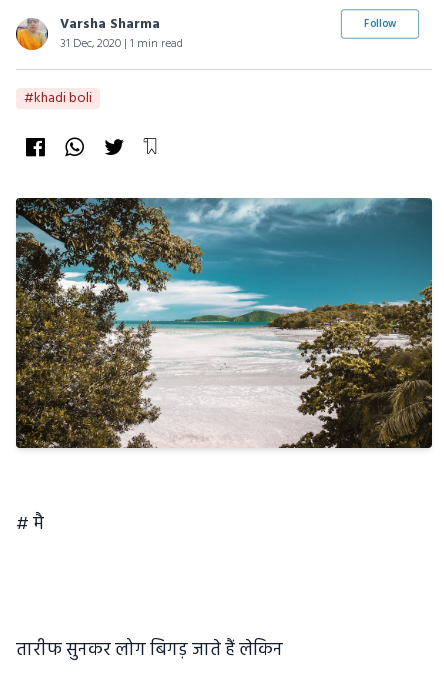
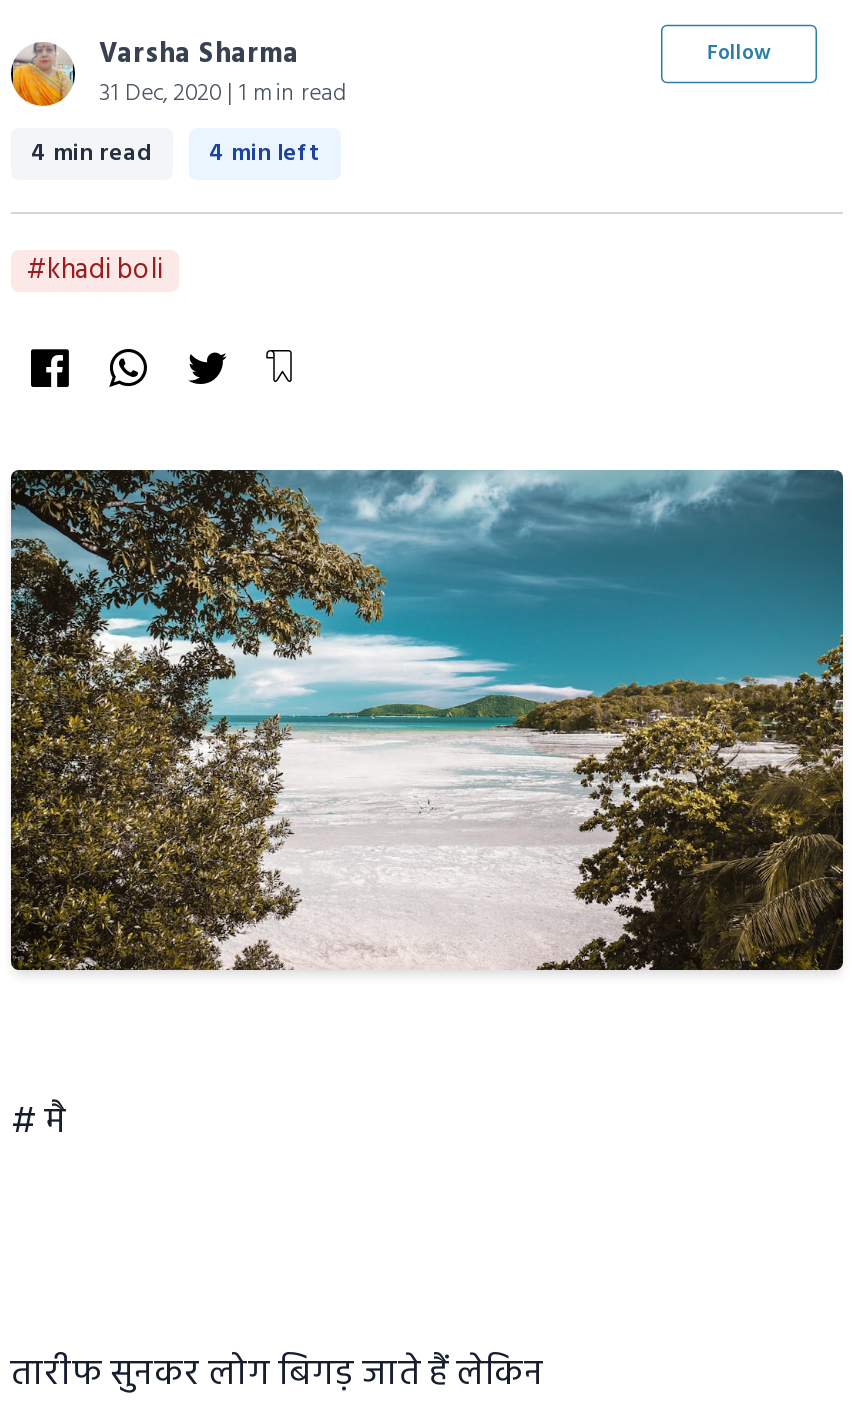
+ 4 min read
+ 4 min left
